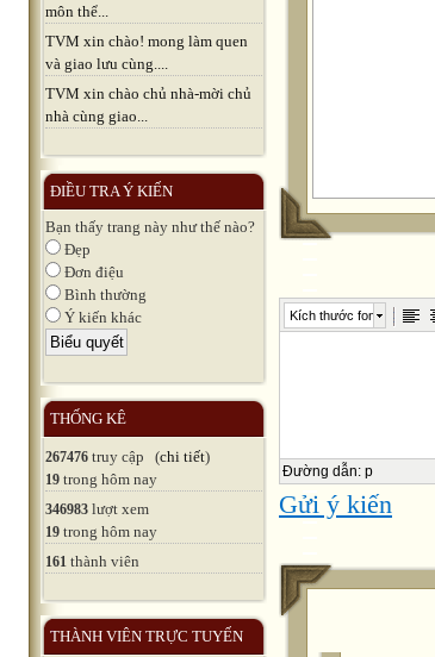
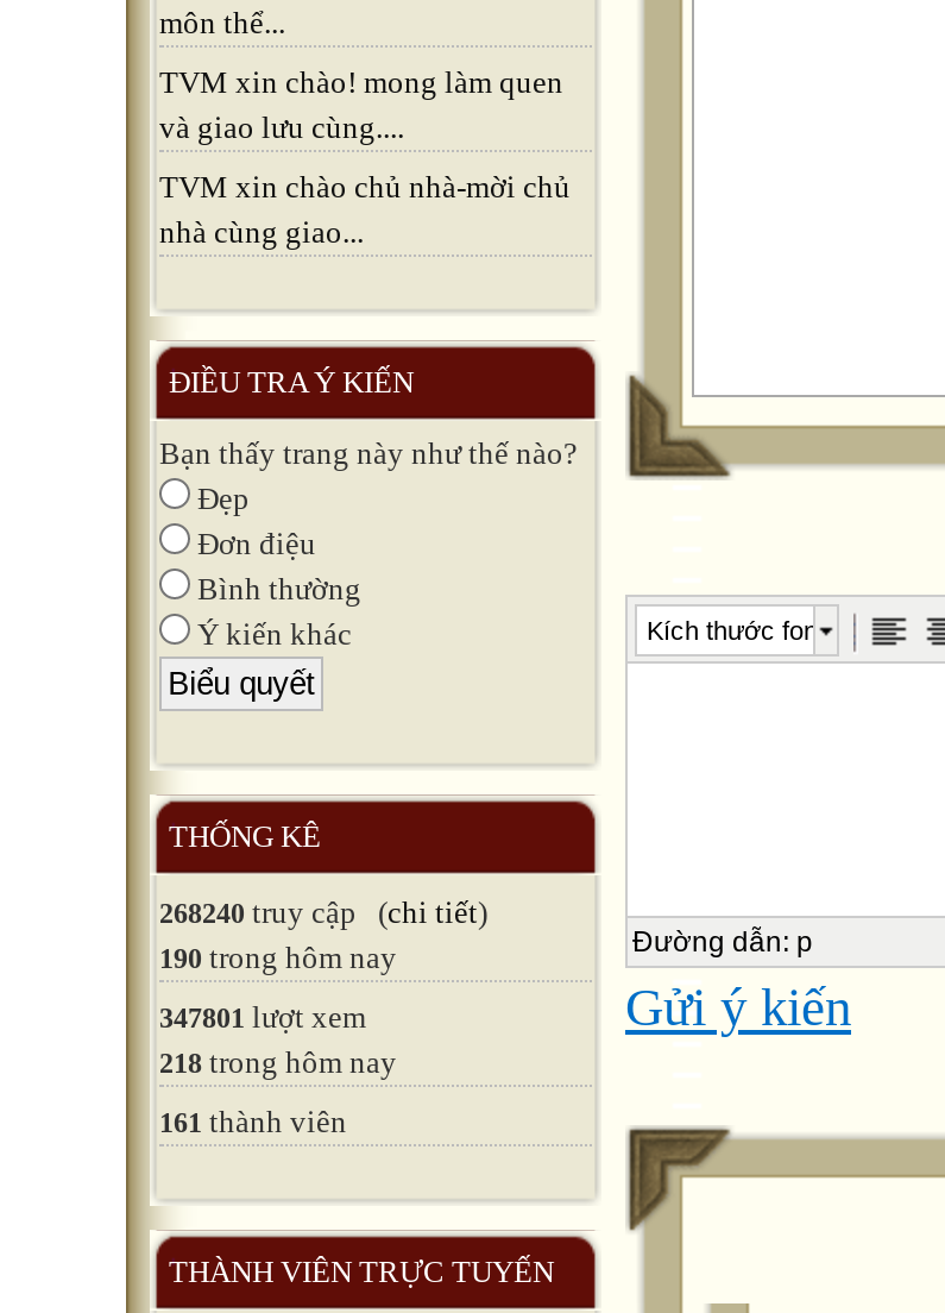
- 267476 truy cập (chi tiết)
+ 268240 truy cập (chi tiết)

- 19 trong hôm nay
+ 190 trong hôm nay

- 346983 lượt xem
+ 347801 lượt xem

- 19 trong hôm nay
+ 218 trong hôm nay
